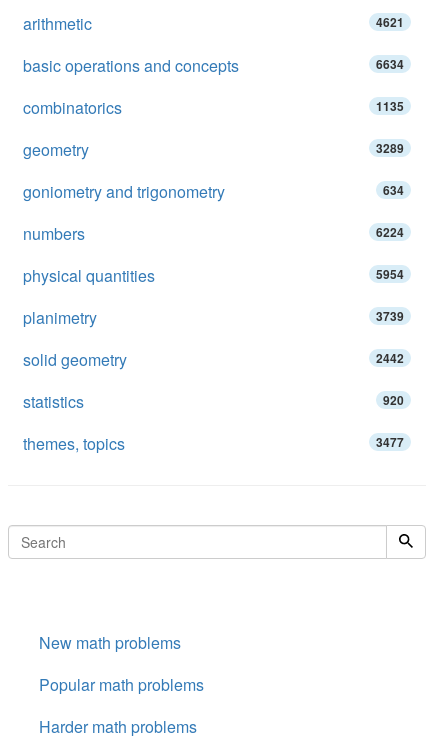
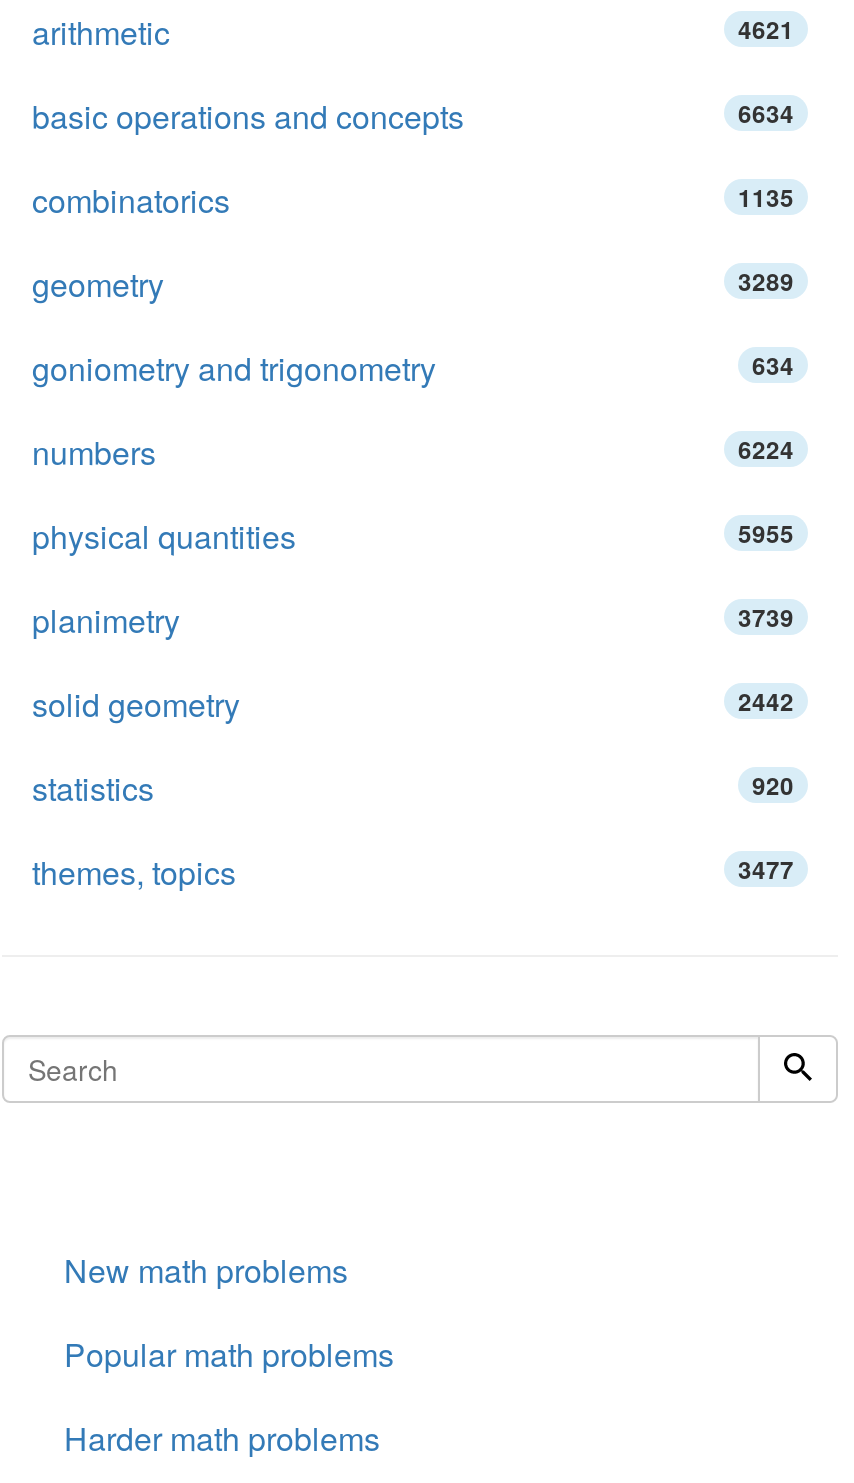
- 5954
+ 5955
